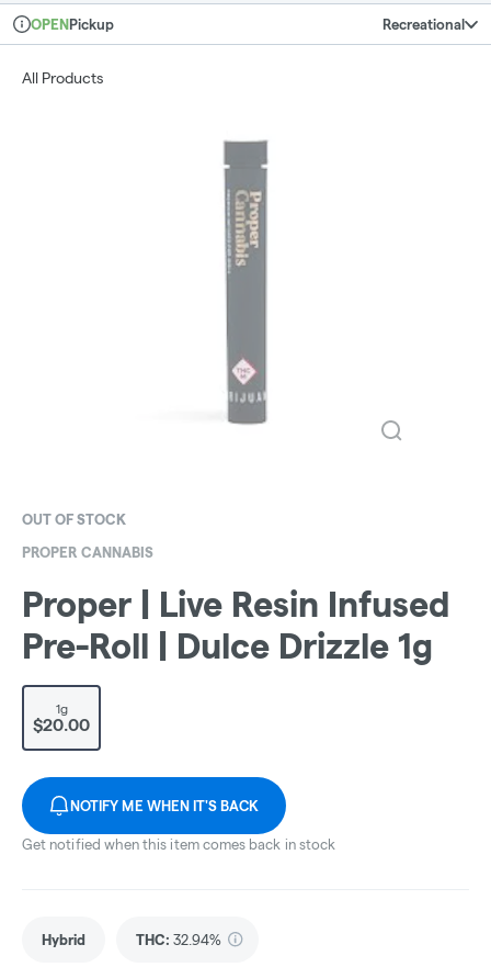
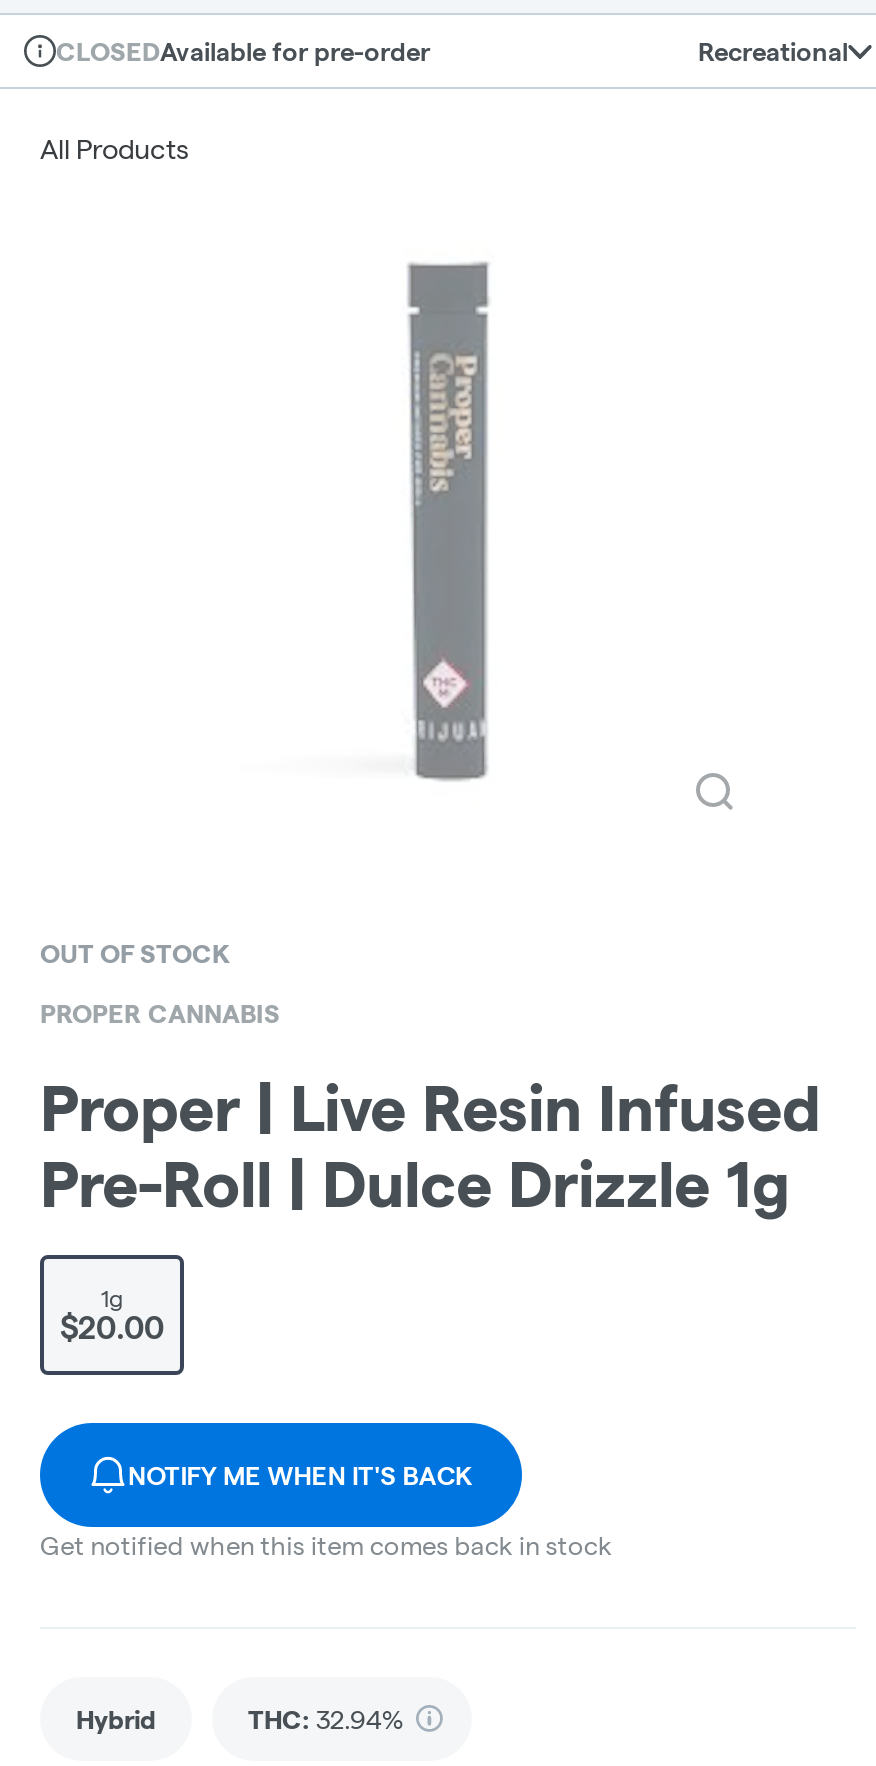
- OPENPickup
+ CLOSEDAvailable for pre-order
